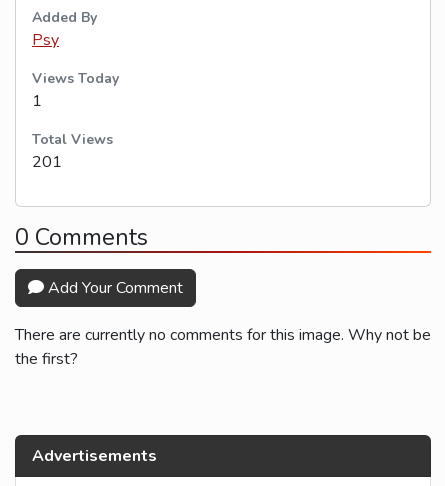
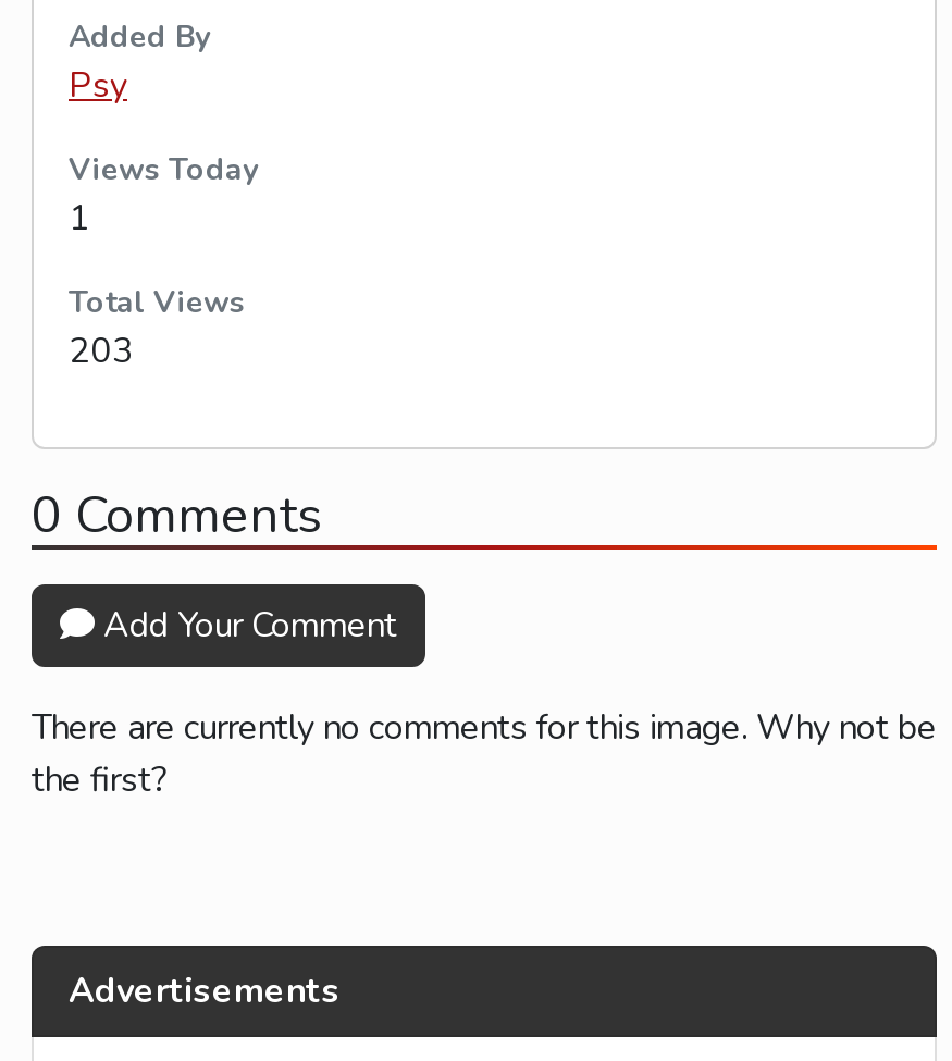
- 201
+ 203
